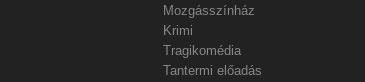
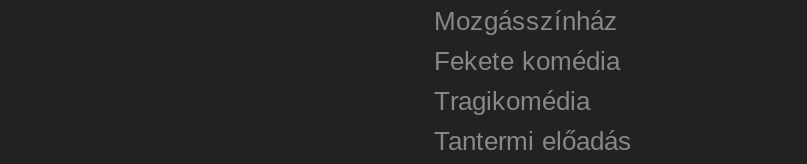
- Krimi
+ Fekete komédia
